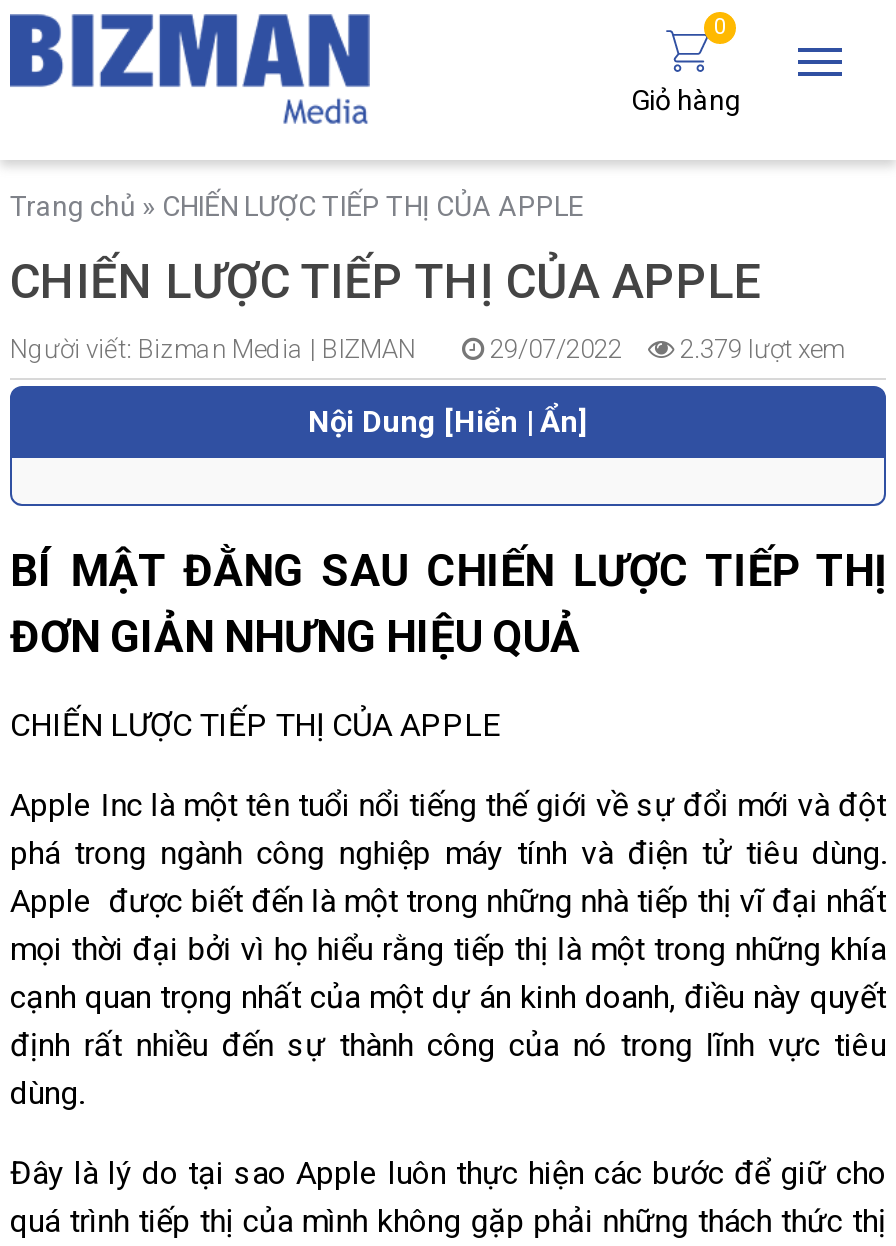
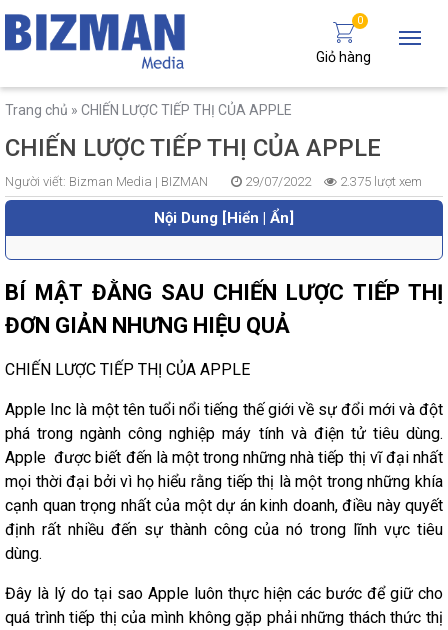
- 29/07/2022 2.379 lượt xem
+ 29/07/2022 2.375 lượt xem
